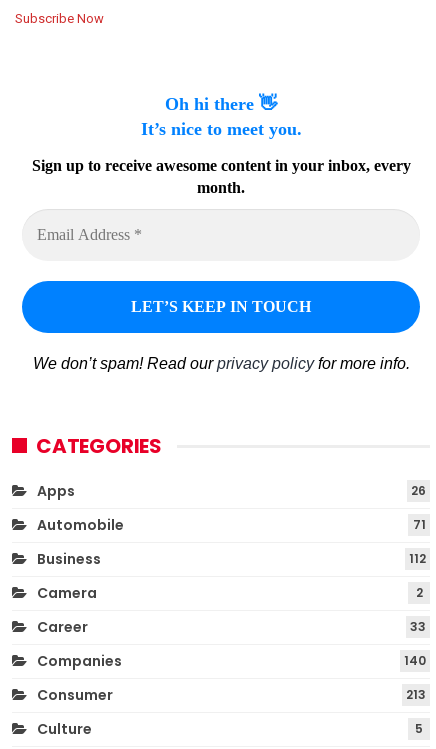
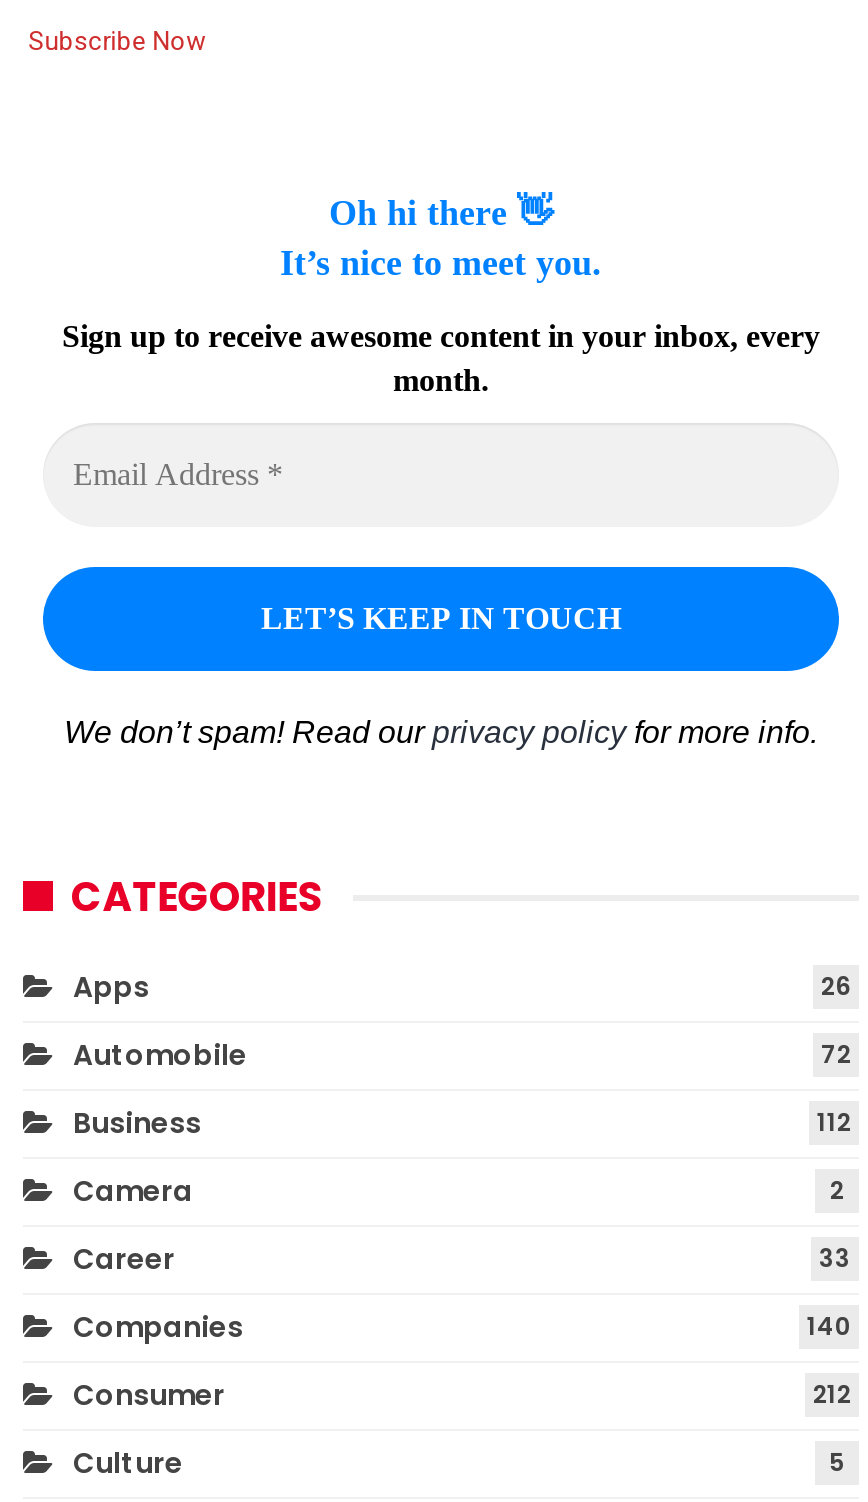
- 71
+ 72

- 213
+ 212
